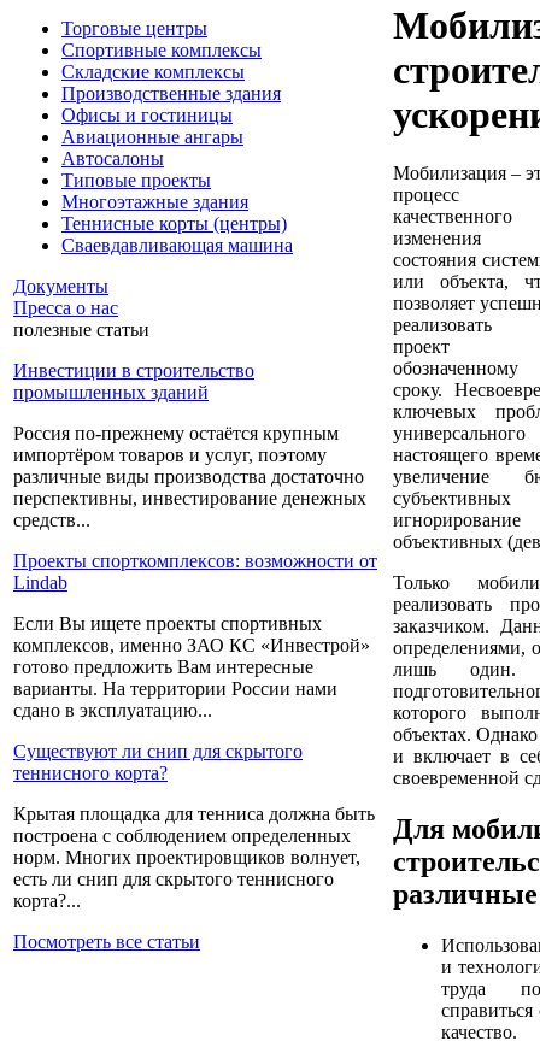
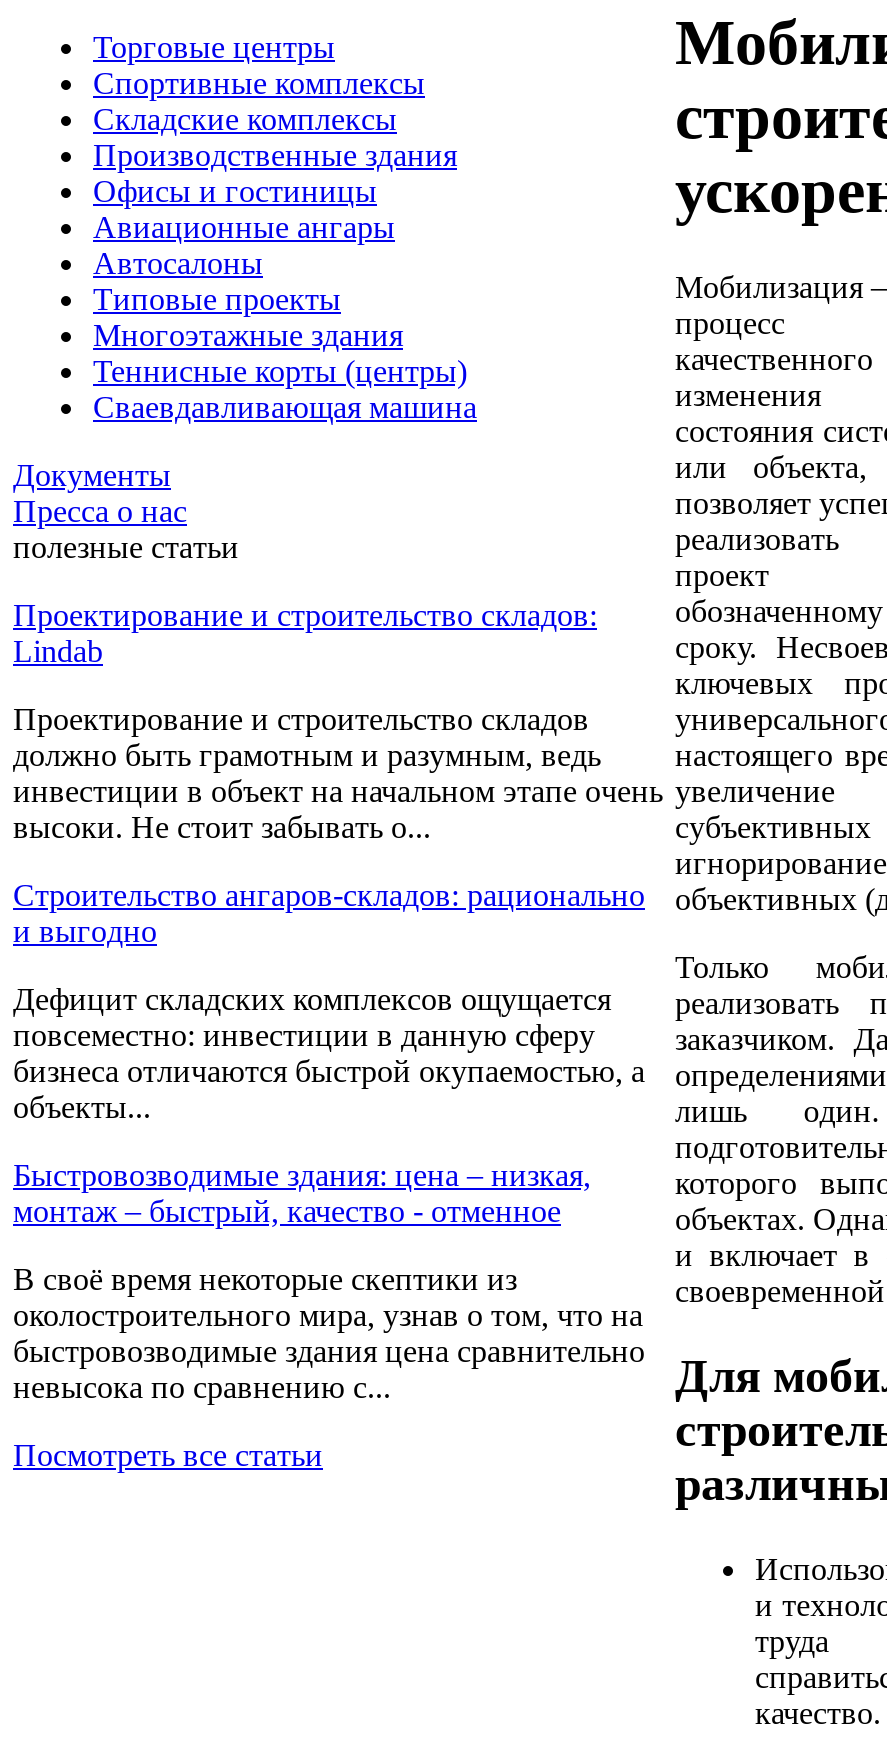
- Инвестиции в строительство
- промышленных зданий
- Россия по-прежнему остаётся крупным
- импортёром товаров и услуг, поэтому
- различные виды производства достаточно
- перспективны, инвестирование денежных
- средств...
- Проекты спорткомплексов: возможности от
+ Проектирование и строительство складов:

moved up: Lindab

- Если Вы ищете проекты спортивных
- комплексов, именно ЗАО КС «Инвестрой»
- готово предложить Вам интересные
- варианты. На территории России нами
- сдано в эксплуатацию...
- Существуют ли снип для скрытого
- теннисного корта?
- Крытая площадка для тенниса должна быть
- построена с соблюдением определенных
- норм. Многих проектировщиков волнует,
- есть ли снип для скрытого теннисного
- корта?...
+ Проектирование и строительство складов
+ должно быть грамотным и разумным, ведь
+ инвестиции в объект на начальном этапе очень
+ высоки. Не стоит забывать о...
+ Строительство ангаров-складов: рационально
+ и выгодно
+ Дефицит складских комплексов ощущается
+ повсеместно: инвестиции в данную сферу
+ бизнеса отличаются быстрой окупаемостью, а
+ объекты...
+ Быстровозводимые здания: цена – низкая,
+ монтаж – быстрый, качество - отменное
+ В своё время некоторые скептики из
+ околостроительного мира, узнав о том, что на
+ быстровозводимые здания цена сравнительно
+ невысока по сравнению с...

moved up: Посмотреть все статьи
